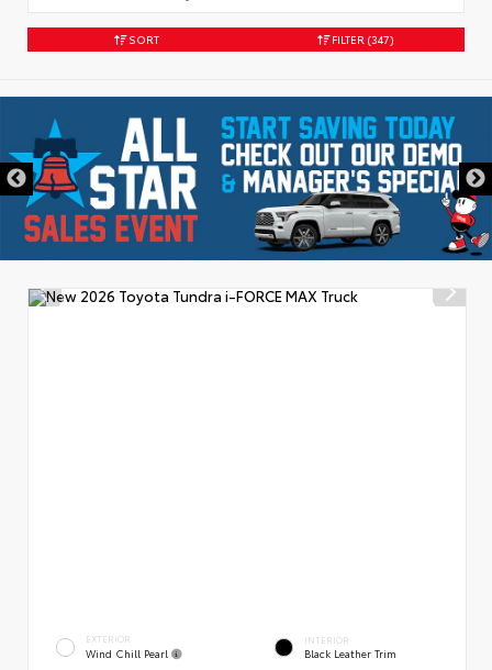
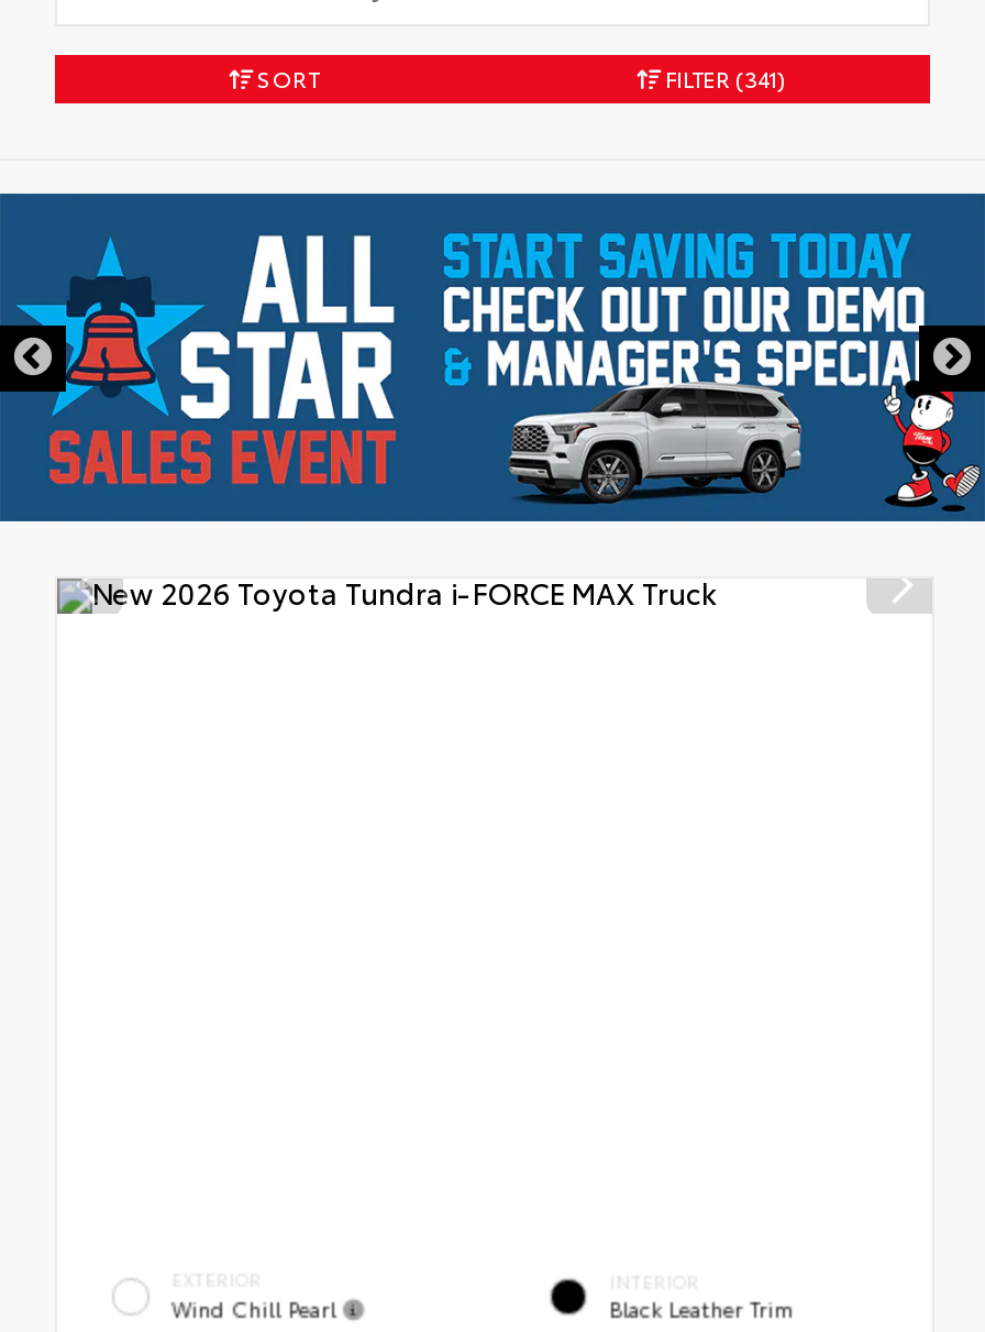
- FILTER (347)
+ FILTER (341)
